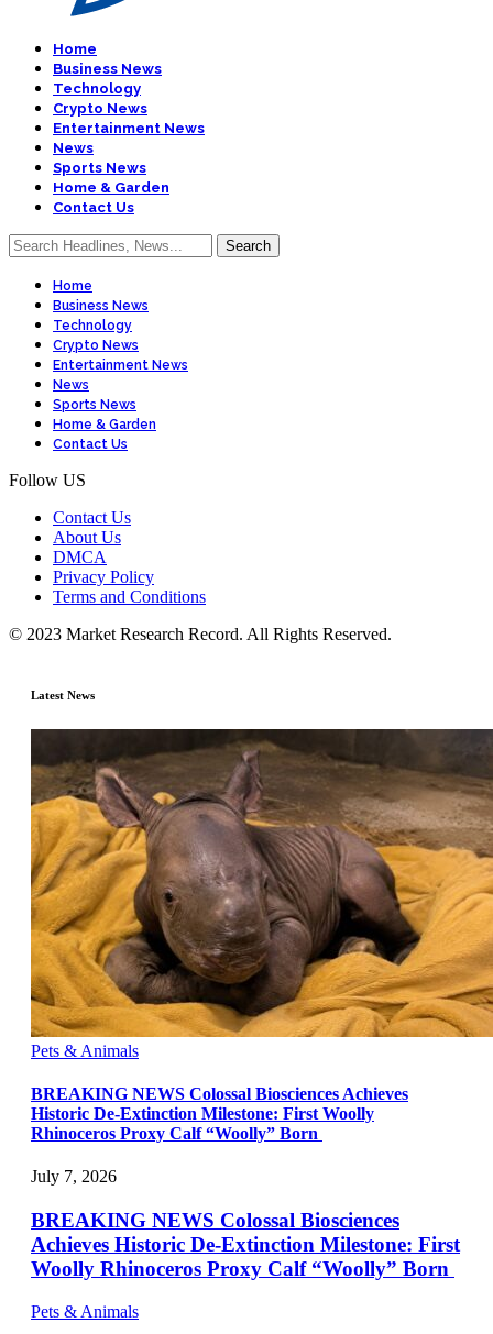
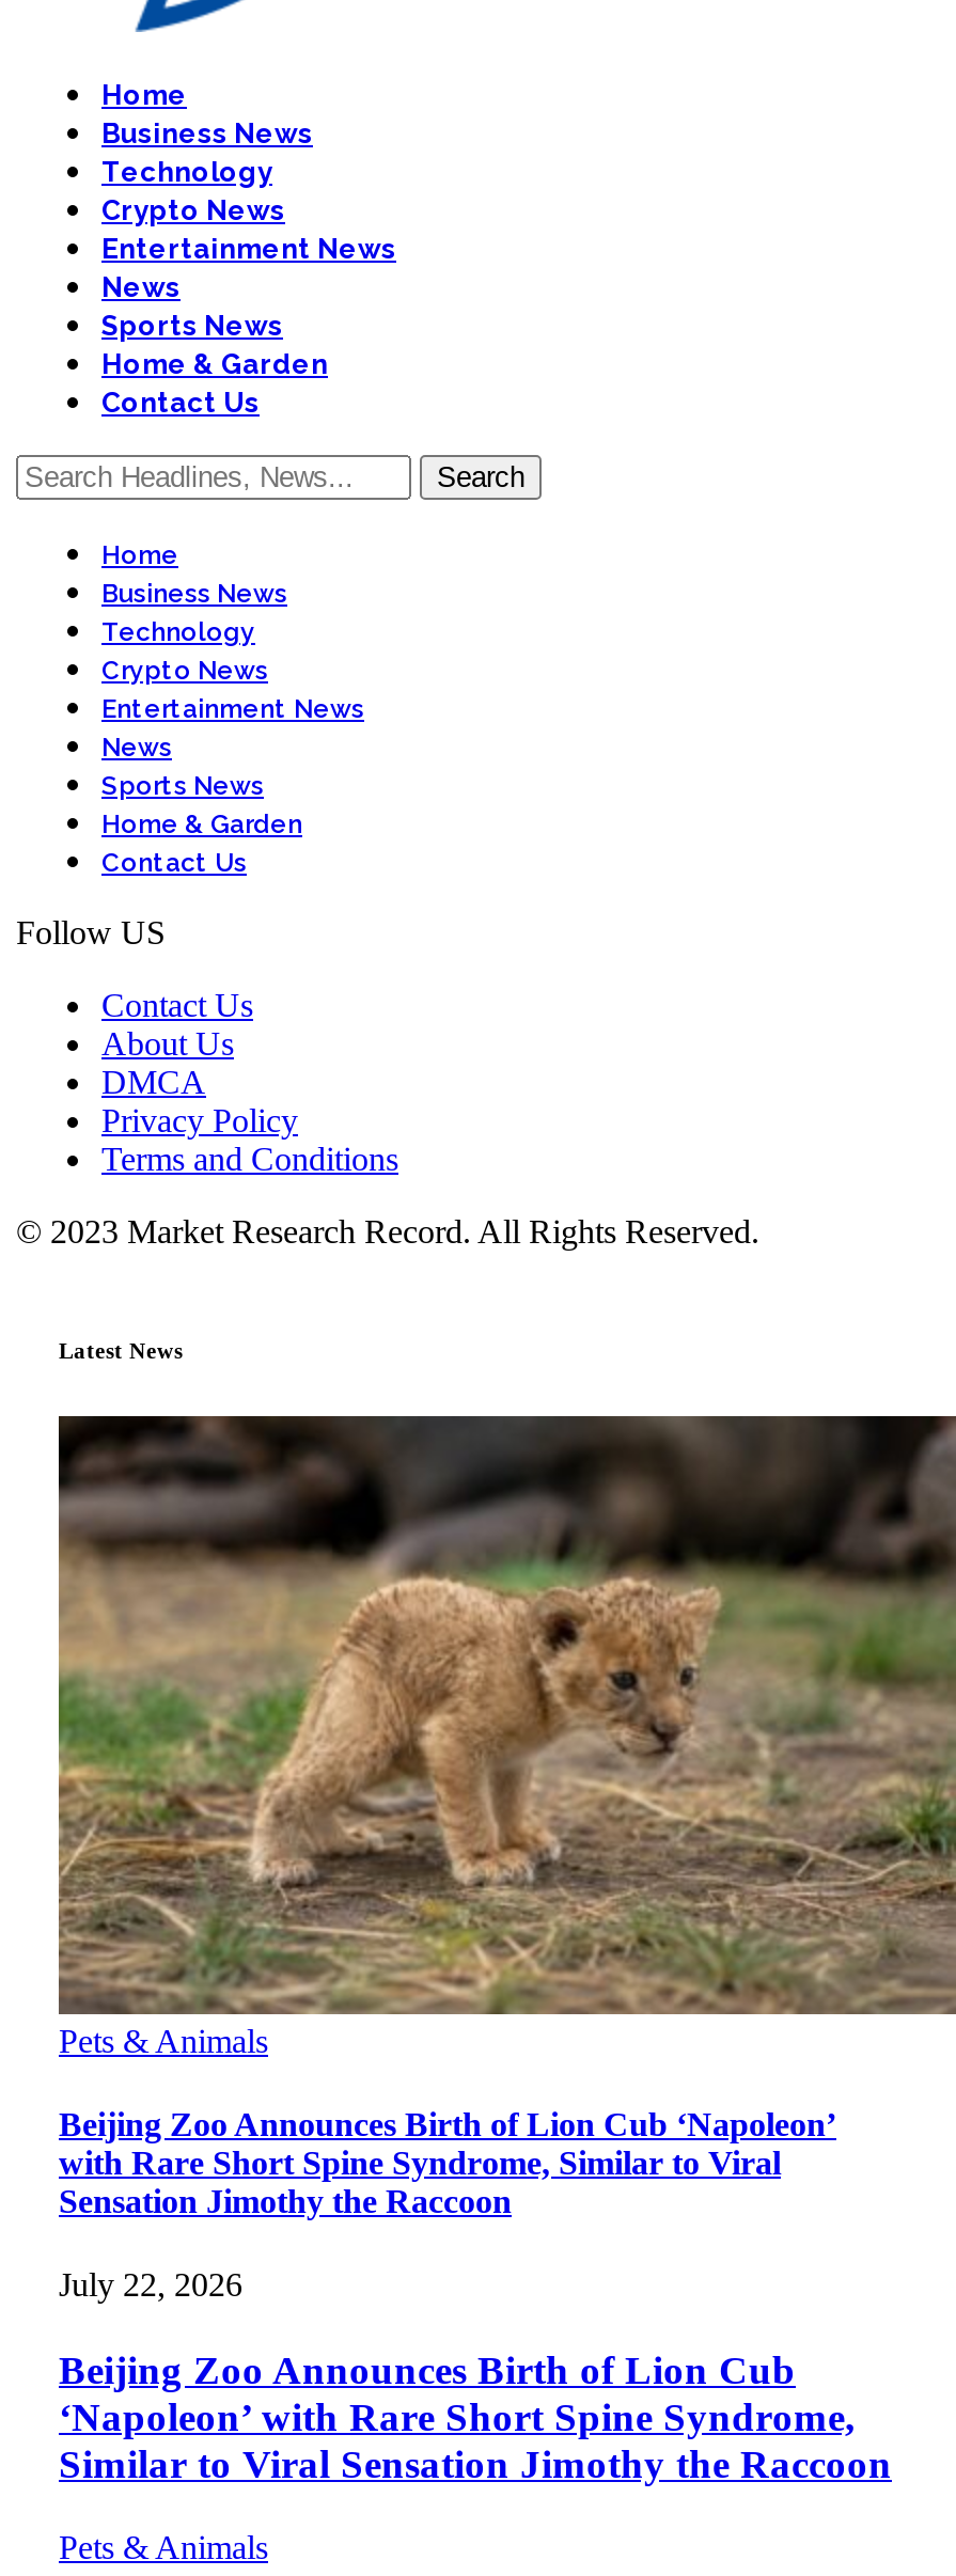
- [image]
+ [image]

- BREAKING NEWS Colossal Biosciences Achieves
- Historic De-Extinction Milestone: First Woolly
- Rhinoceros Proxy Calf “Woolly” Born
+ Beijing Zoo Announces Birth of Lion Cub ‘Napoleon’
+ with Rare Short Spine Syndrome, Similar to Viral
+ Sensation Jimothy the Raccoon

- July 7, 2026
+ July 22, 2026

- BREAKING NEWS Colossal Biosciences
- Achieves Historic De-Extinction Milestone: First
- Woolly Rhinoceros Proxy Calf “Woolly” Born
+ Beijing Zoo Announces Birth of Lion Cub
+ ‘Napoleon’ with Rare Short Spine Syndrome,
+ Similar to Viral Sensation Jimothy the Raccoon
